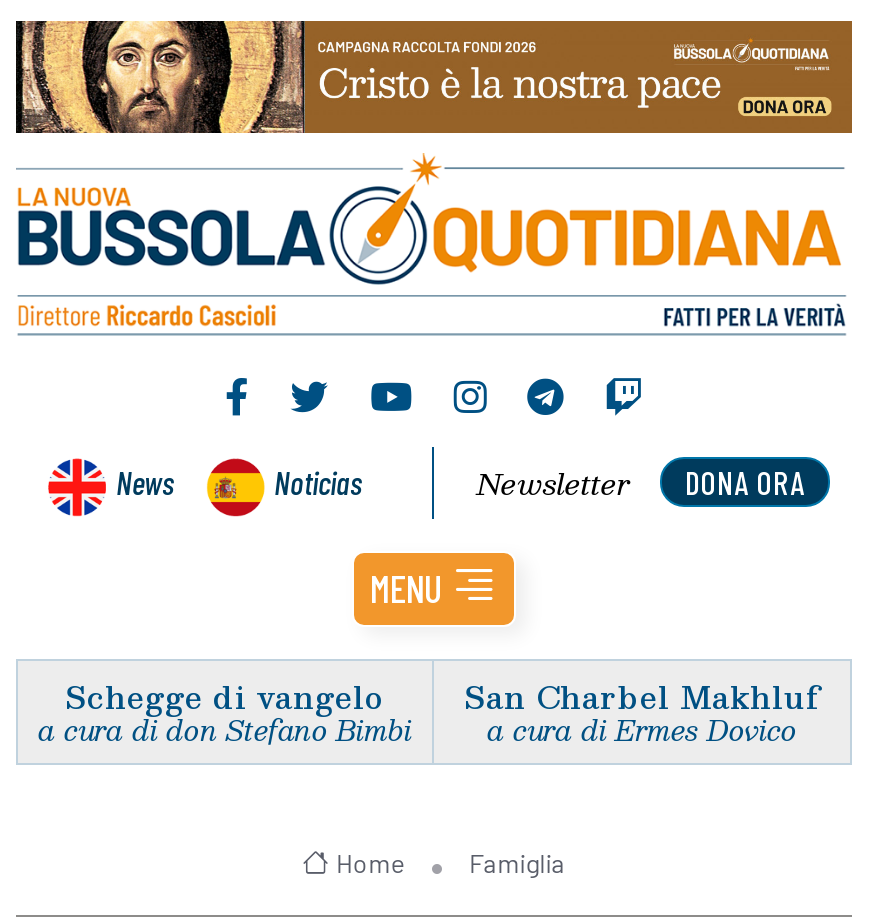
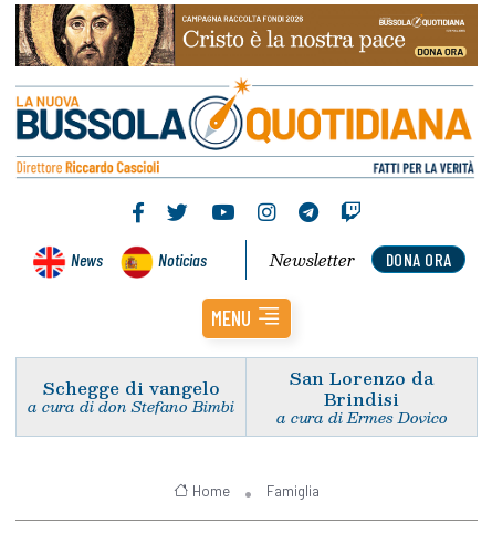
- San Charbel Makhluf
+ San Lorenzo da
+ Brindisi
